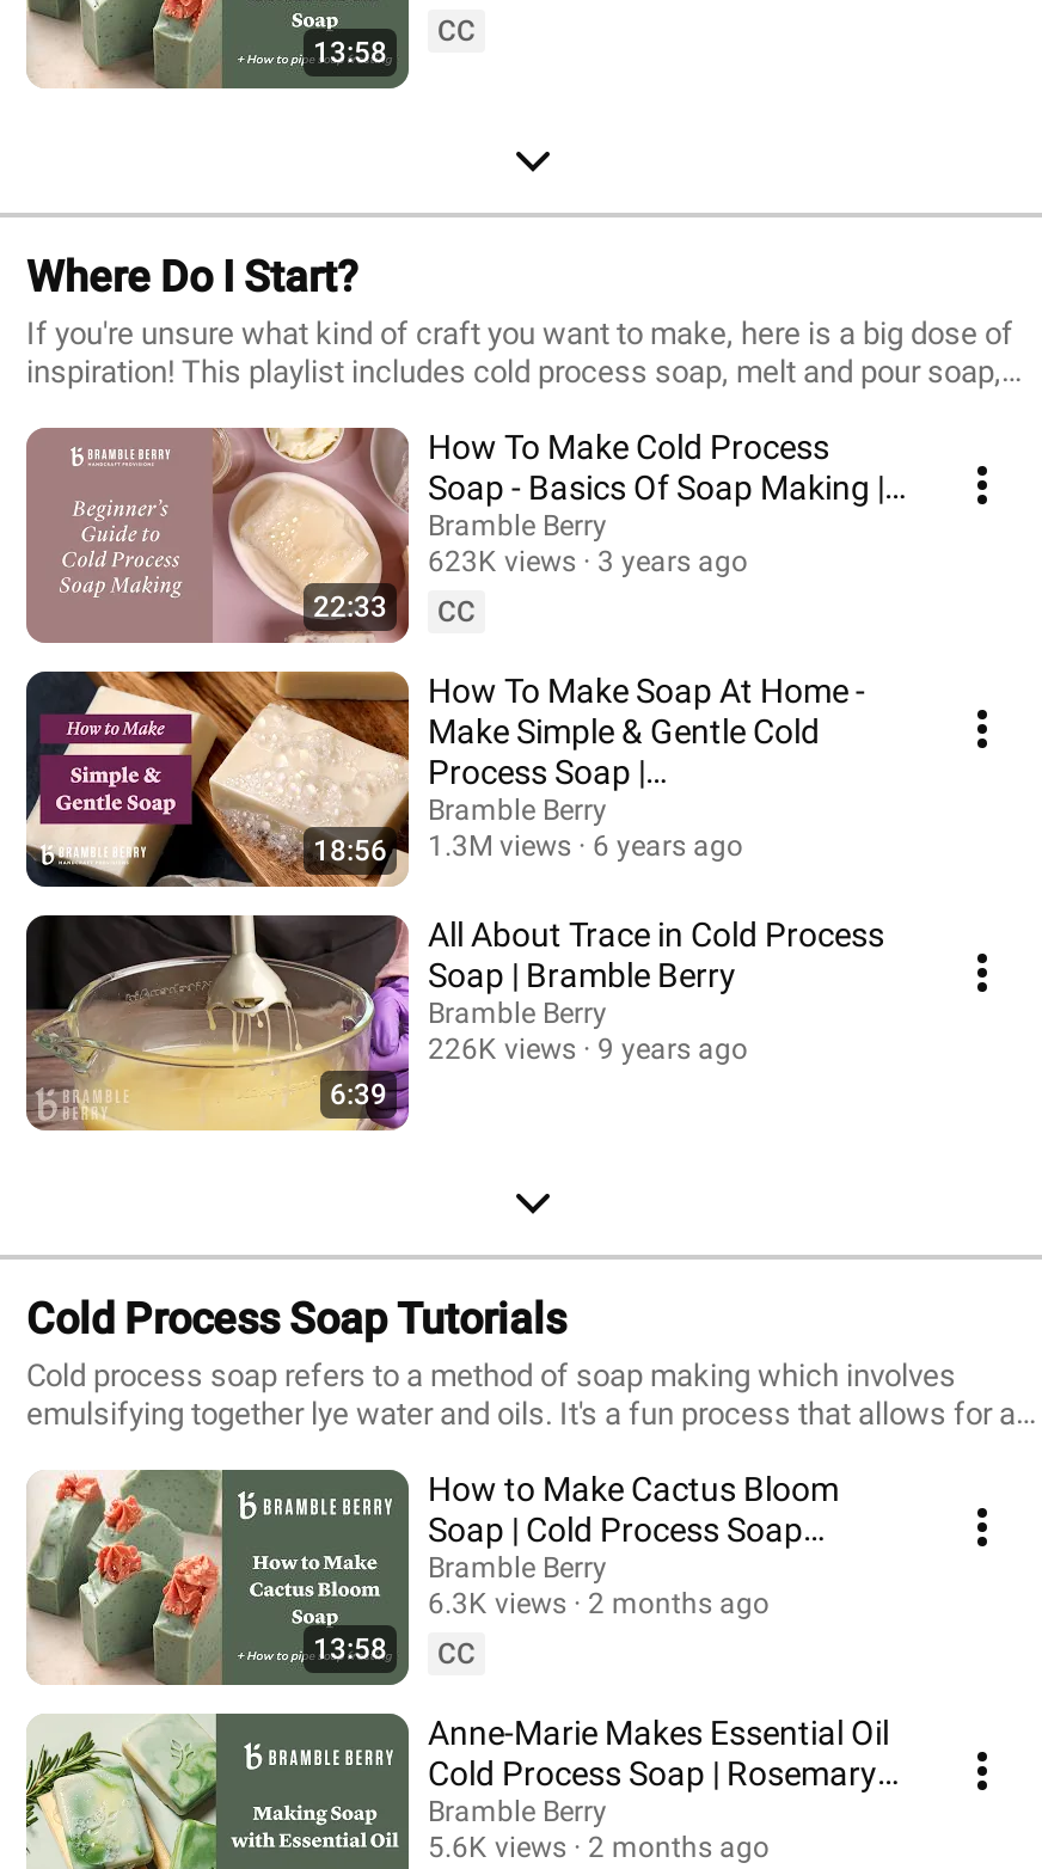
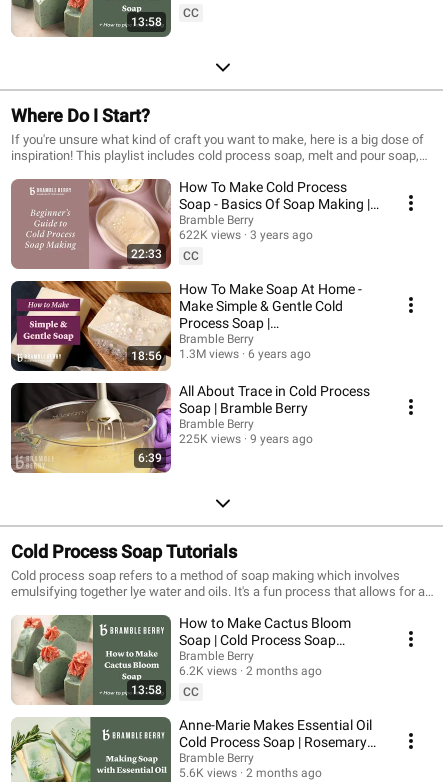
- 623K views 3 years ago
+ 622K views 3 years ago

- 226K views 9 years ago
+ 225K views 9 years ago

- 6.3K views 2 months ago
+ 6.2K views 2 months ago
